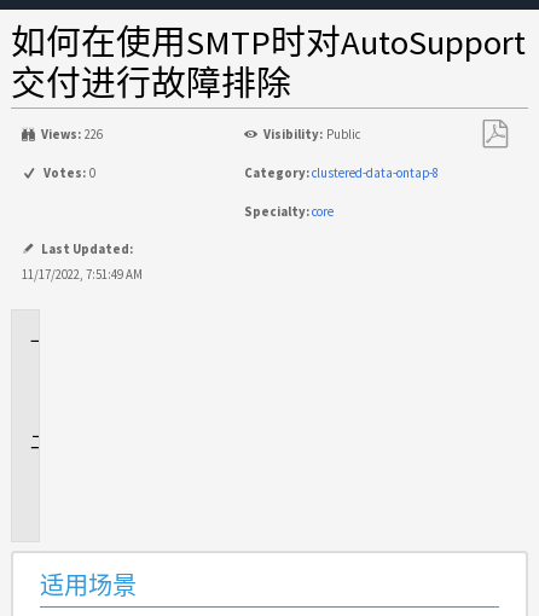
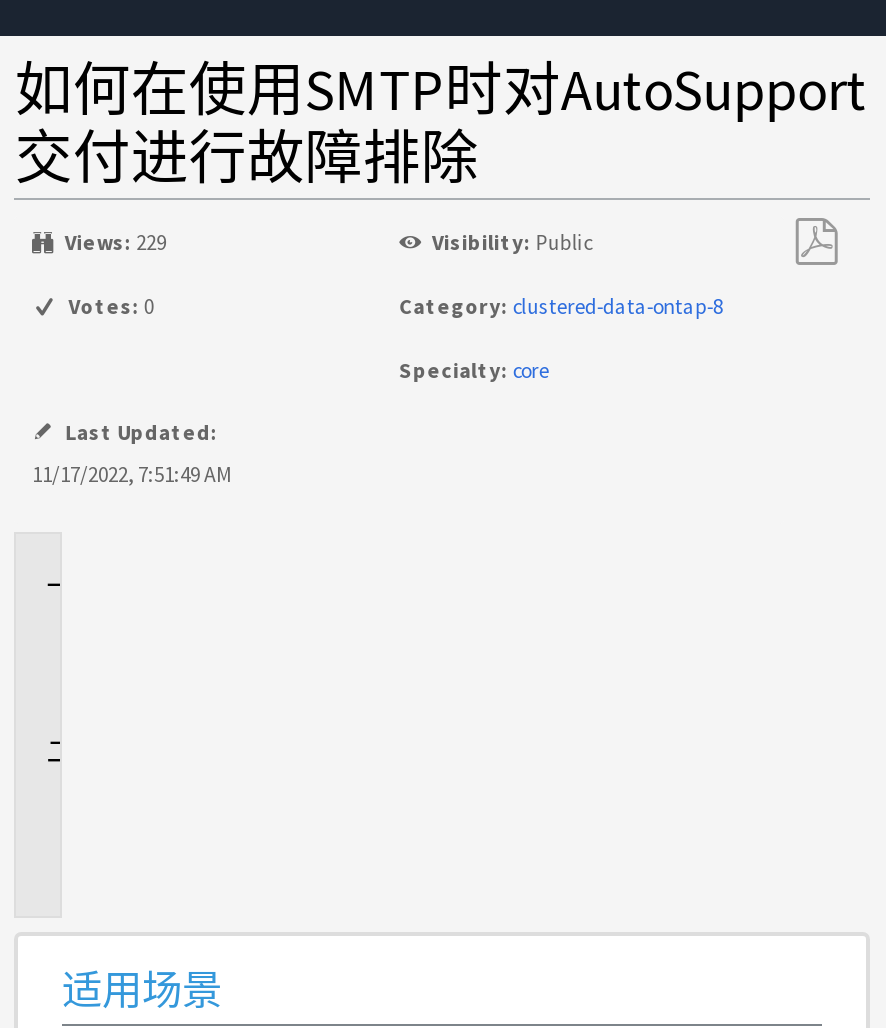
- Views: 226
+ Views: 229
